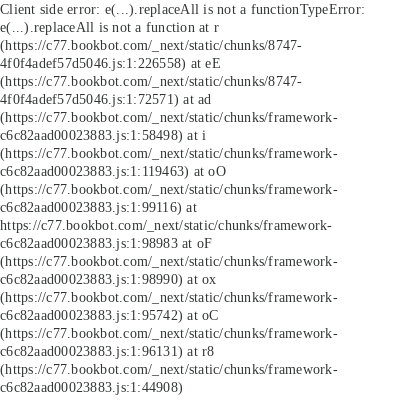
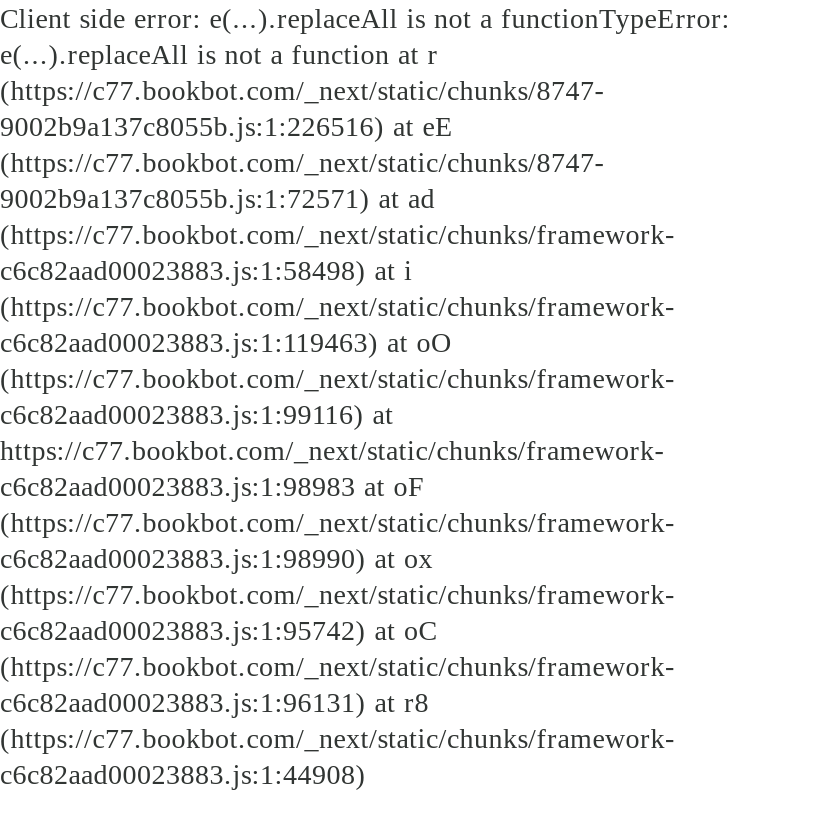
- 4f0f4adef57d5046.js:1:226558) at eE
+ 9002b9a137c8055b.js:1:226516) at eE

- 4f0f4adef57d5046.js:1:72571) at ad
+ 9002b9a137c8055b.js:1:72571) at ad
